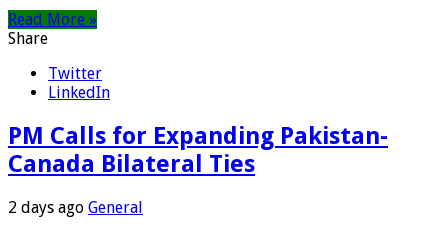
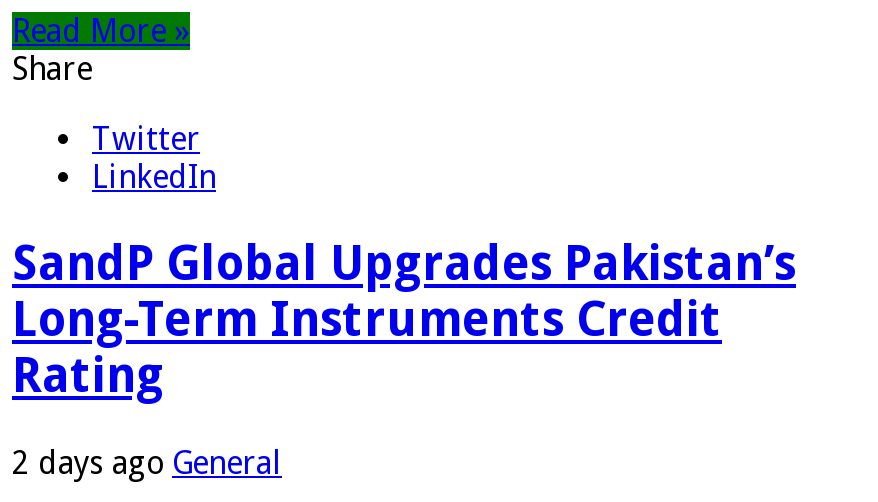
- PM Calls for Expanding Pakistan-
- Canada Bilateral Ties
+ SandP Global Upgrades Pakistan’s
+ Long-Term Instruments Credit
+ Rating
